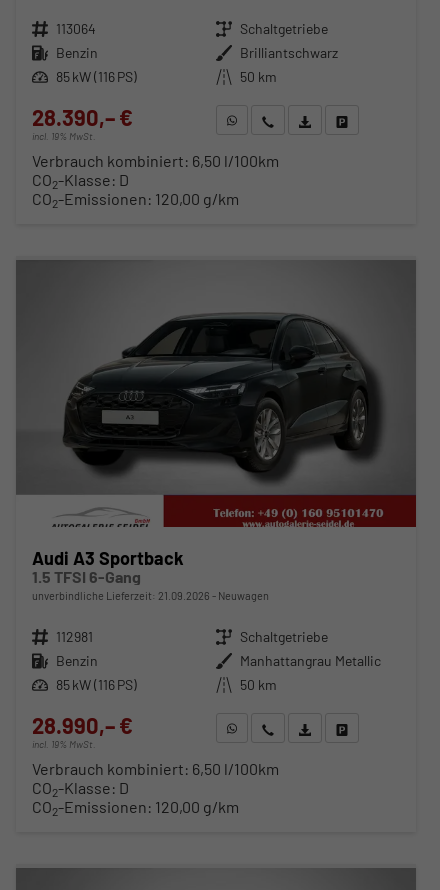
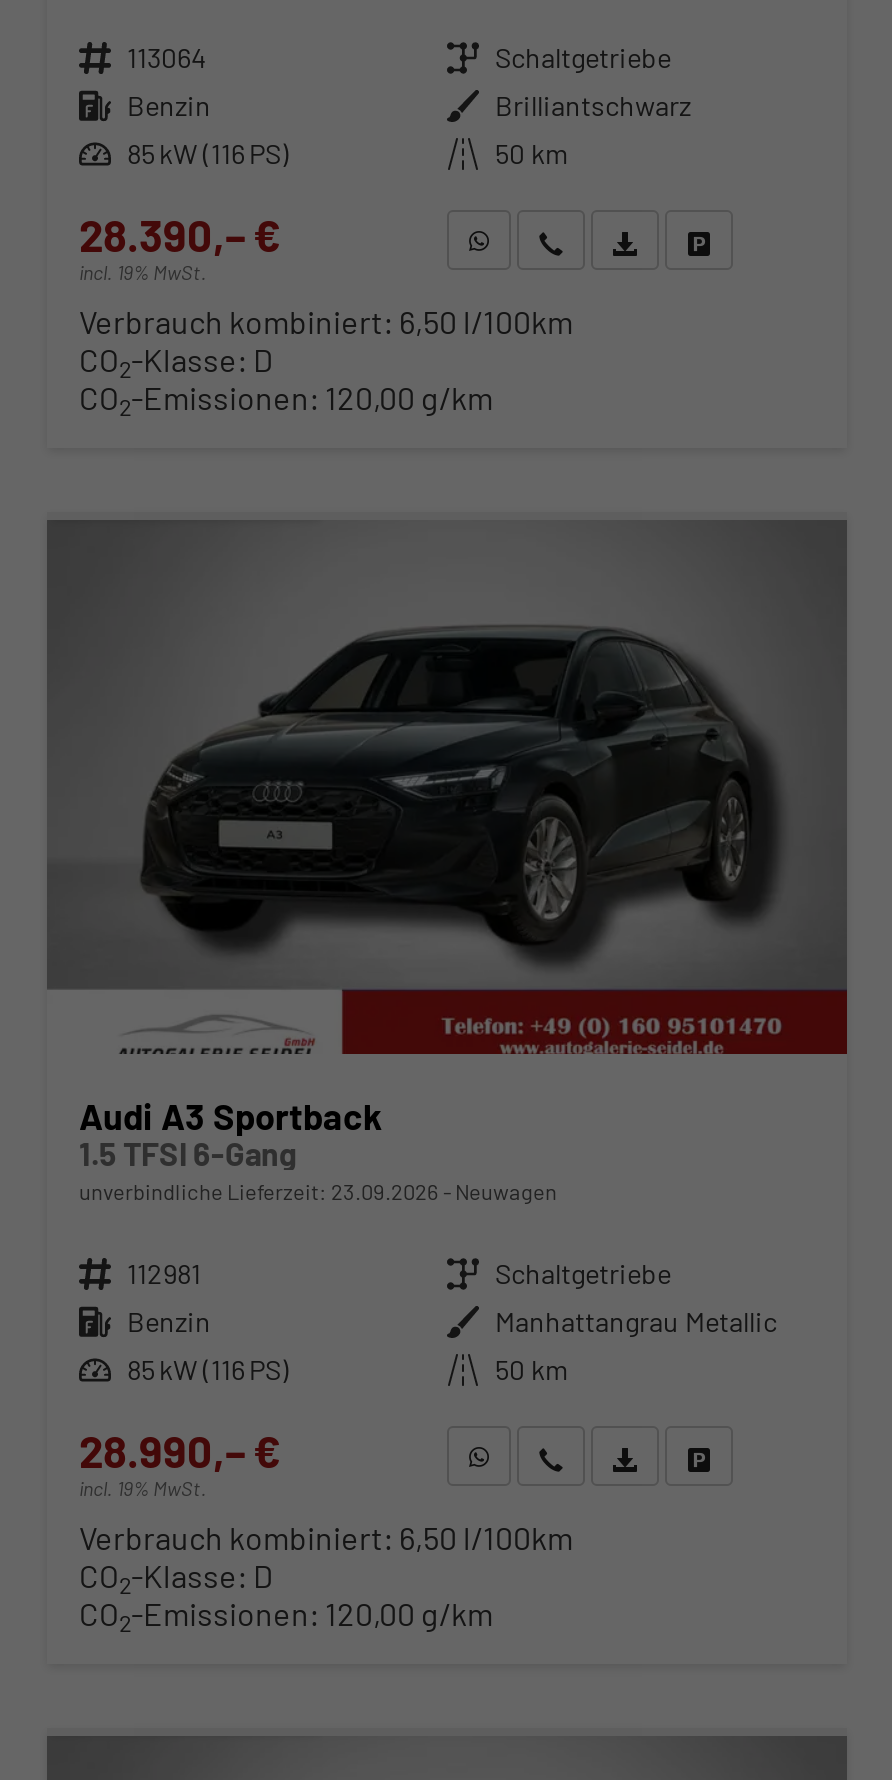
- unverbindliche Lieferzeit: 21.09.2026 Neuwagen
+ unverbindliche Lieferzeit: 23.09.2026 Neuwagen
